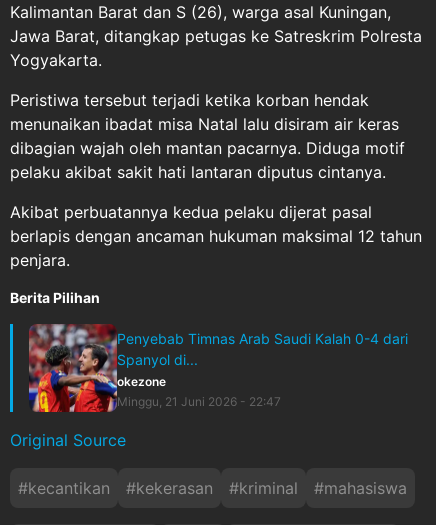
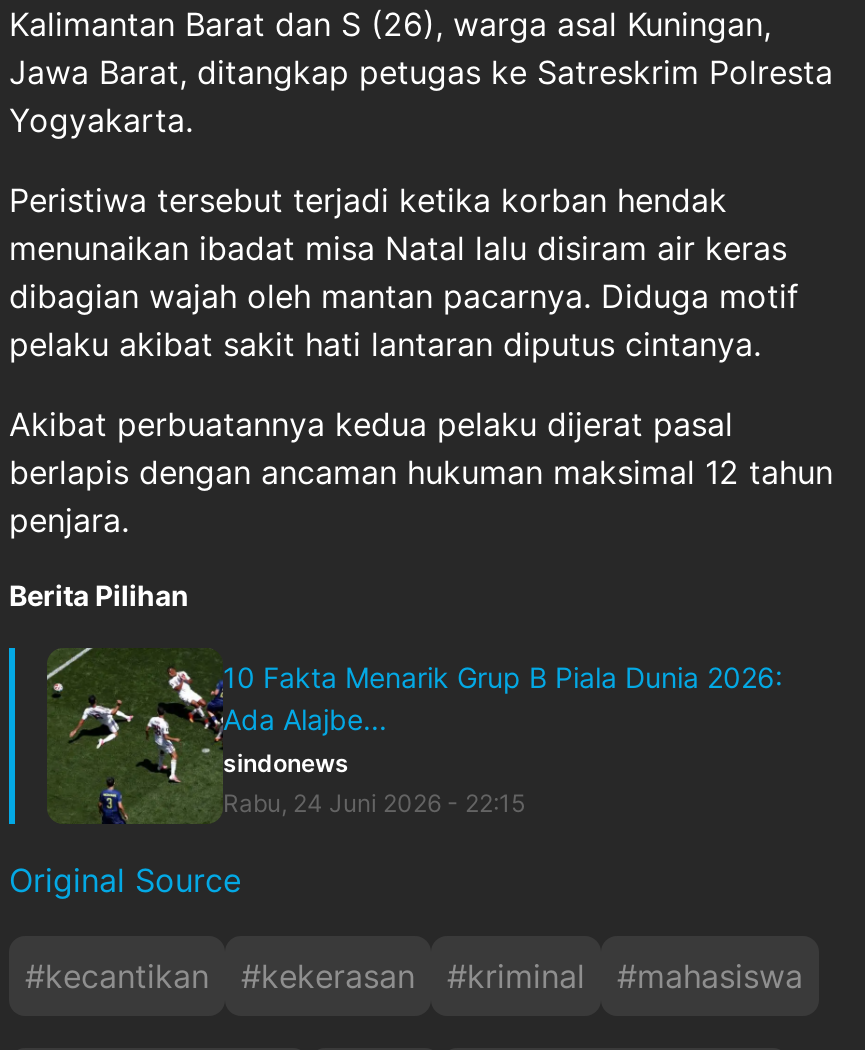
- [image]
- Penyebab Timnas Arab Saudi Kalah 0-4 dari
- Spanyol di...
- okezone
- Minggu, 21 Juni 2026 - 22:47
+ [image]
+ 10 Fakta Menarik Grup B Piala Dunia 2026:
+ Ada Alajbe...
+ sindonews
+ Rabu, 24 Juni 2026 - 22:15
